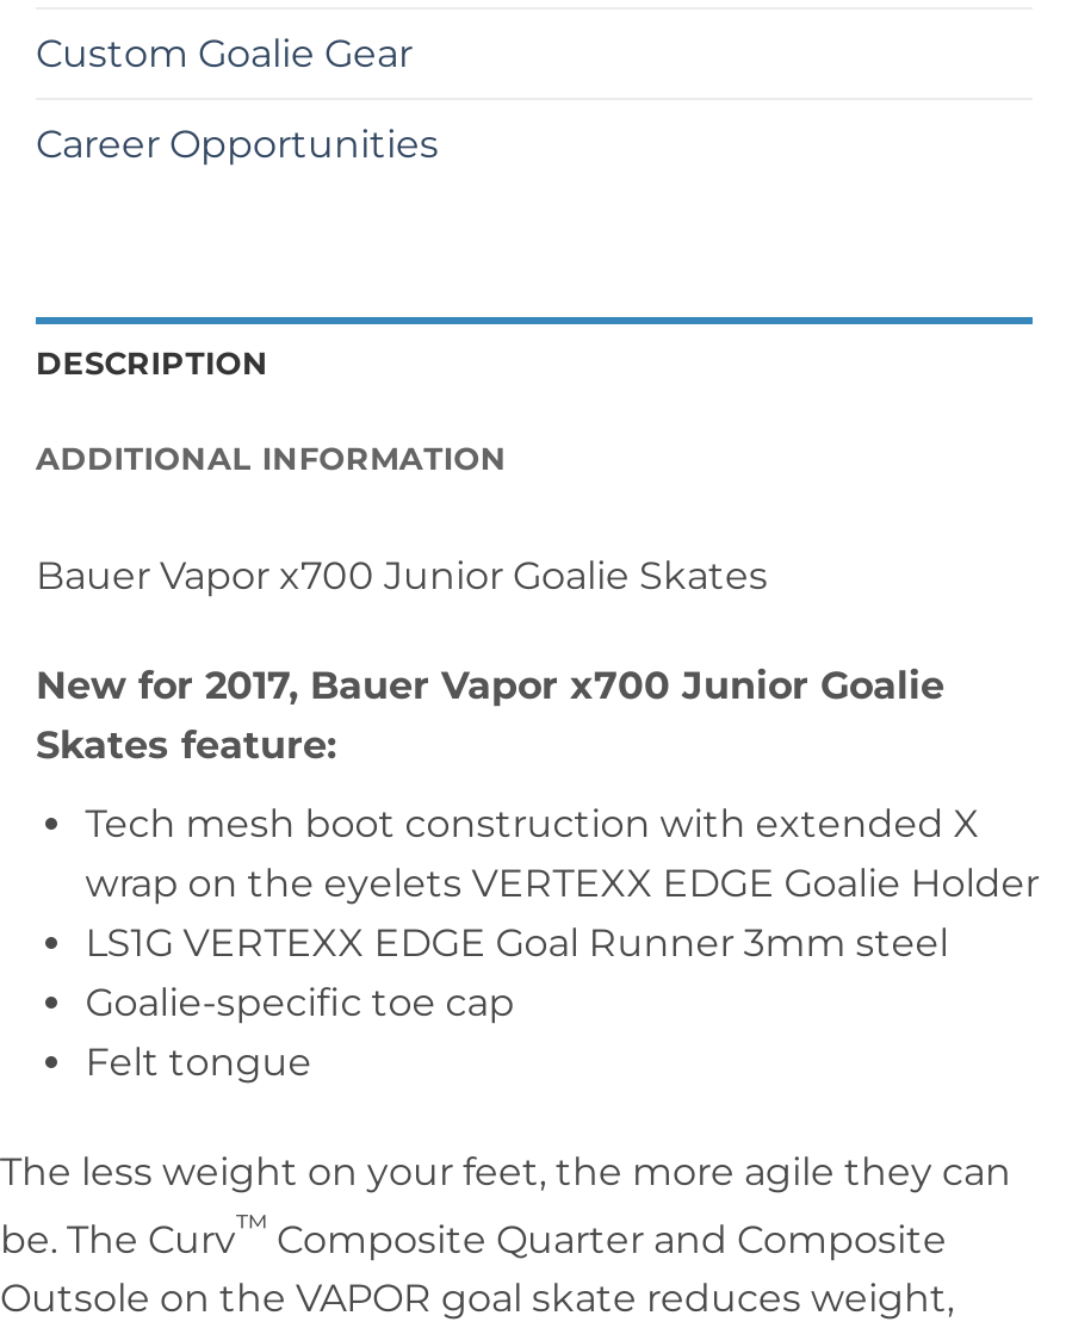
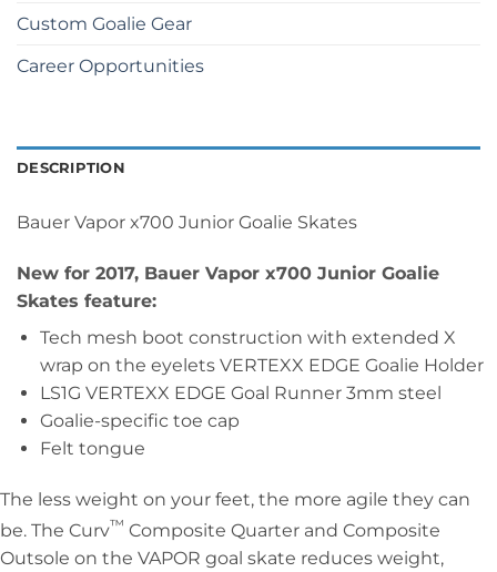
- ADDITIONAL INFORMATION
